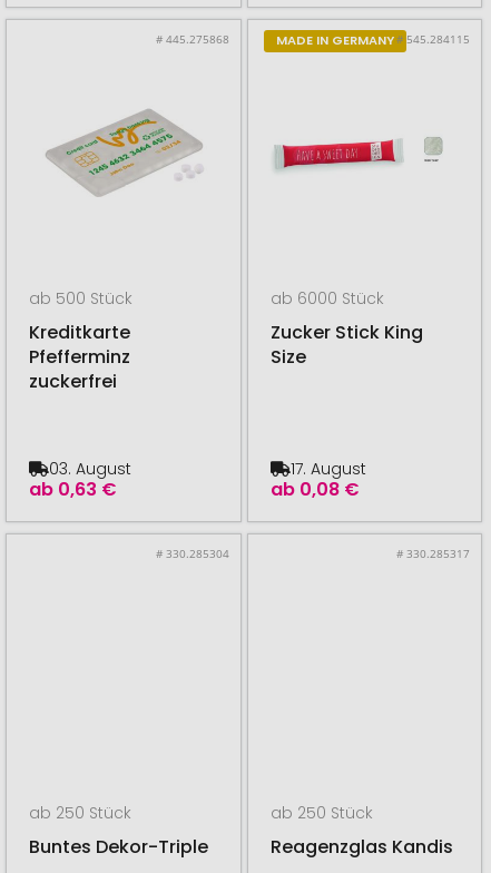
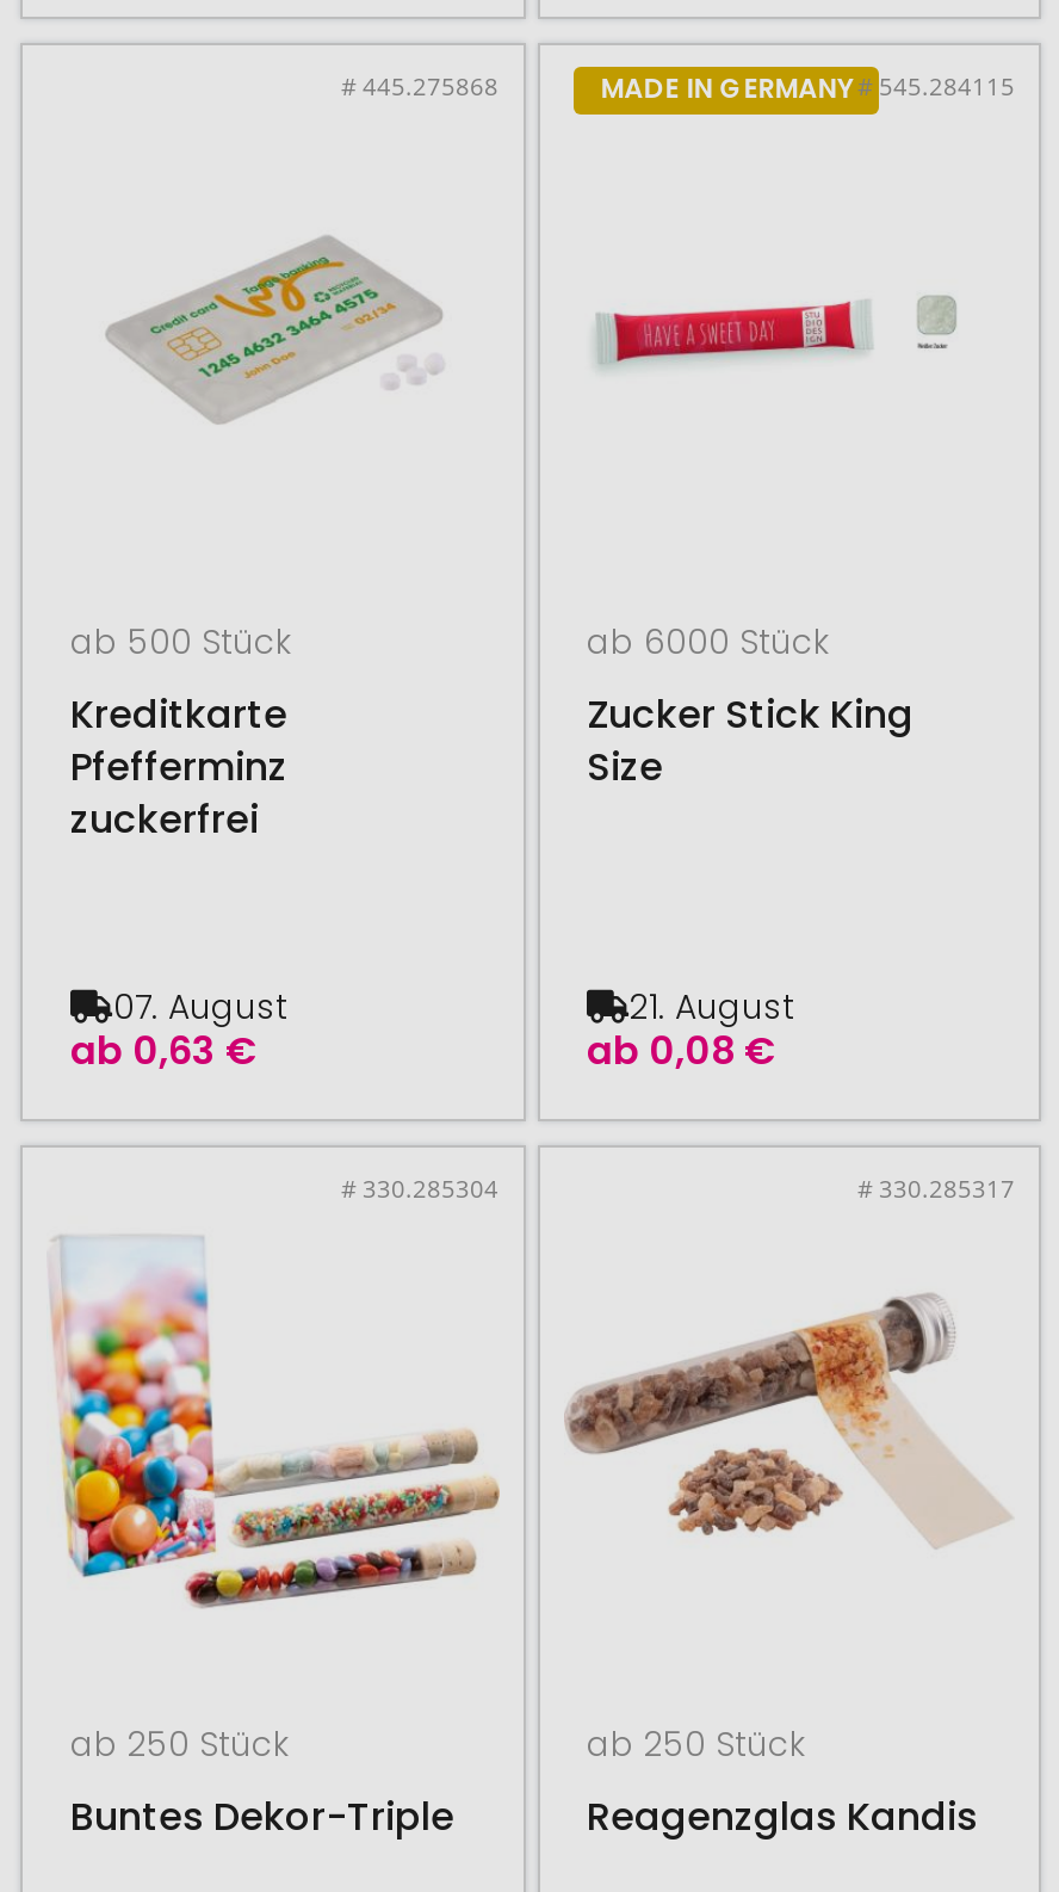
- 03. August
+ 07. August

- 17. August
+ 21. August

+ [image]

+ [image]
